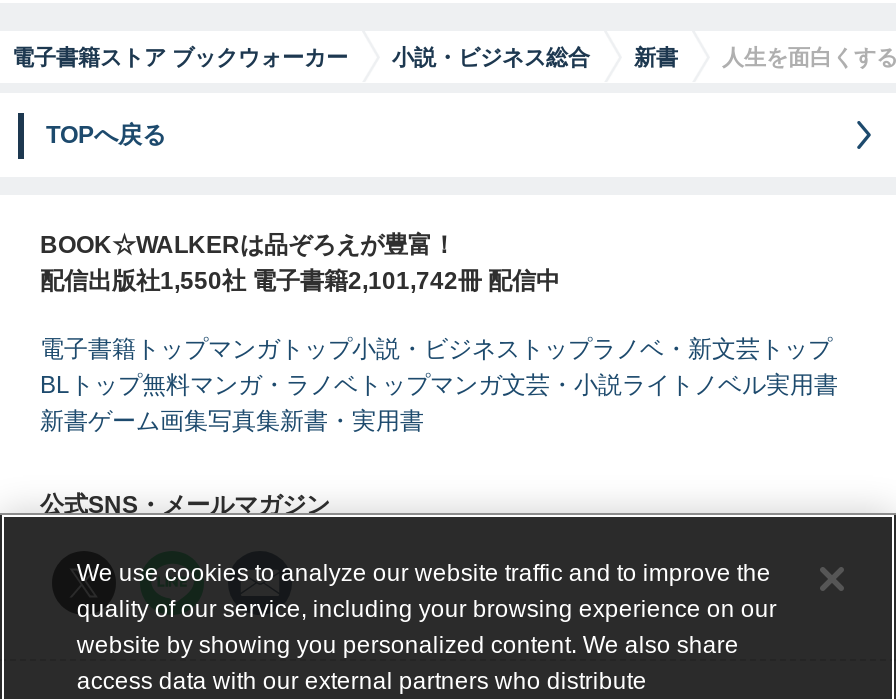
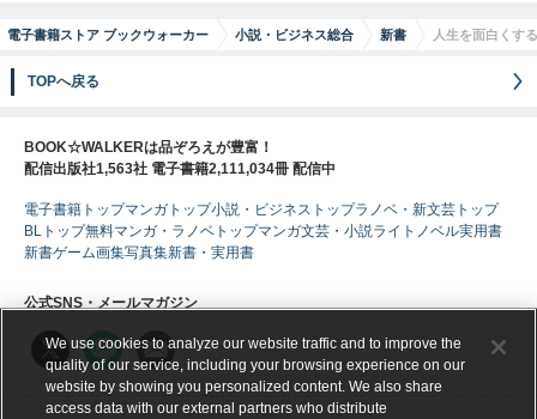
- 配信出版社1,550社 電子書籍2,101,742冊 配信中
+ 配信出版社1,563社 電子書籍2,111,034冊 配信中
